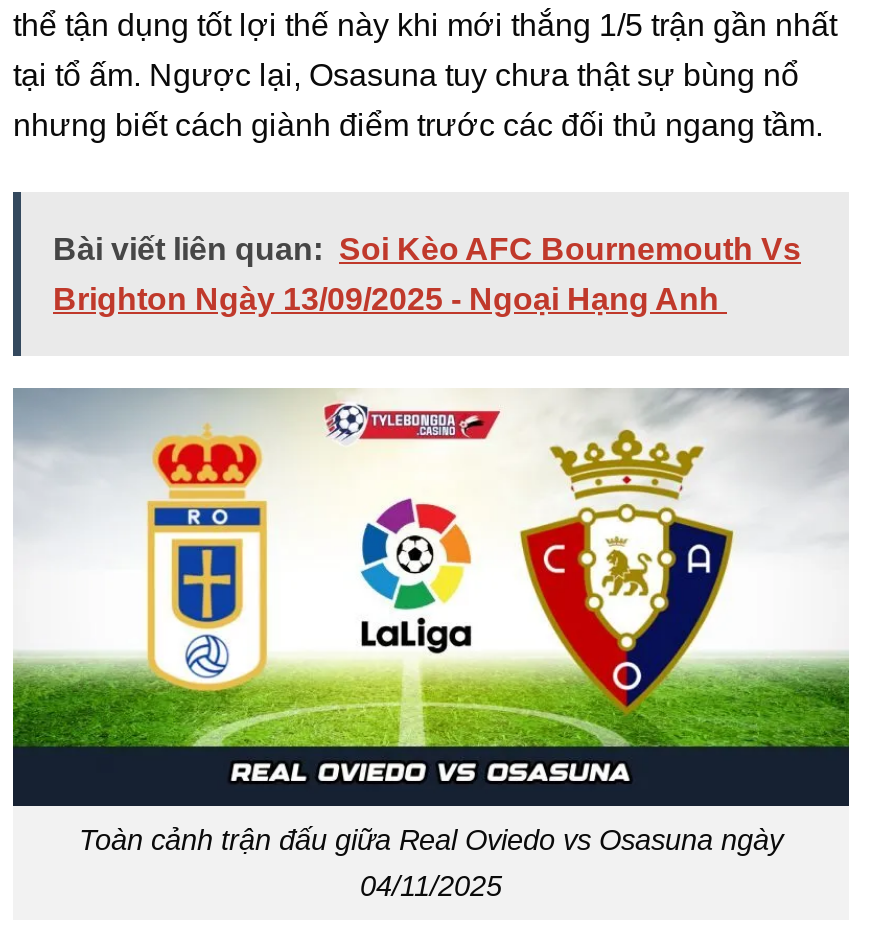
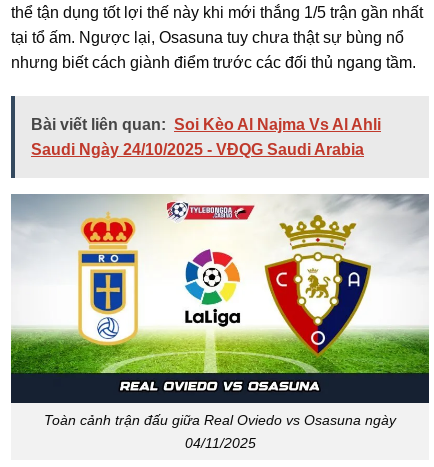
- Bài viết liên quan: Soi Kèo AFC Bournemouth Vs
+ Bài viết liên quan: Soi Kèo Al Najma Vs Al Ahli

- Brighton Ngày 13/09/2025 - Ngoại Hạng Anh
+ Saudi Ngày 24/10/2025 - VĐQG Saudi Arabia
